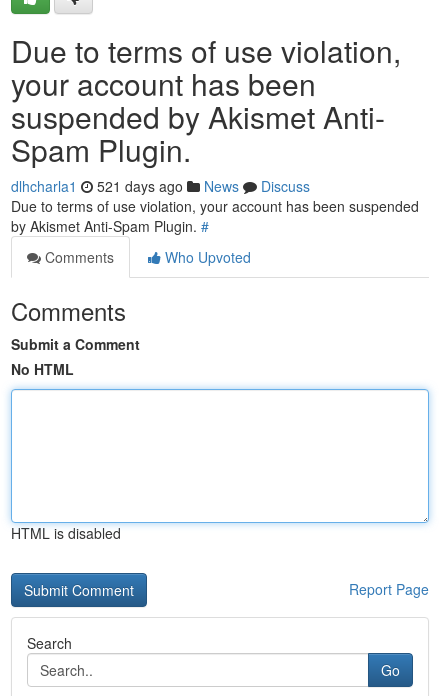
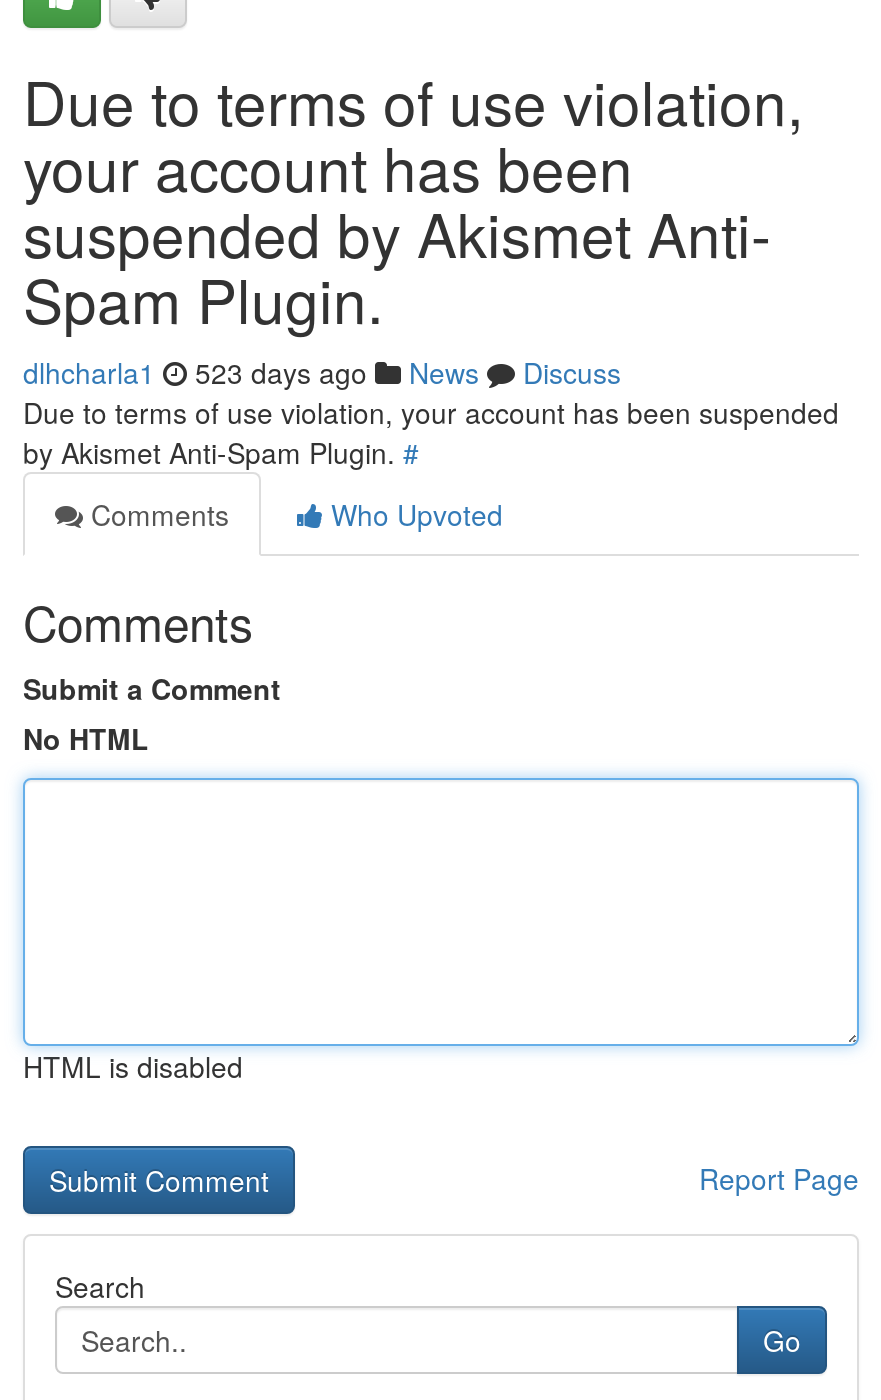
- dlhcharla1 521 days ago News Discuss
+ dlhcharla1 523 days ago News Discuss
